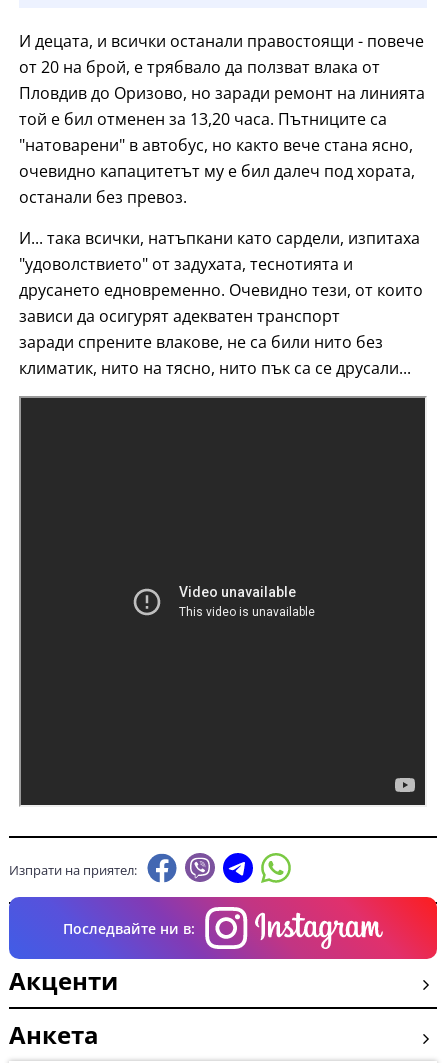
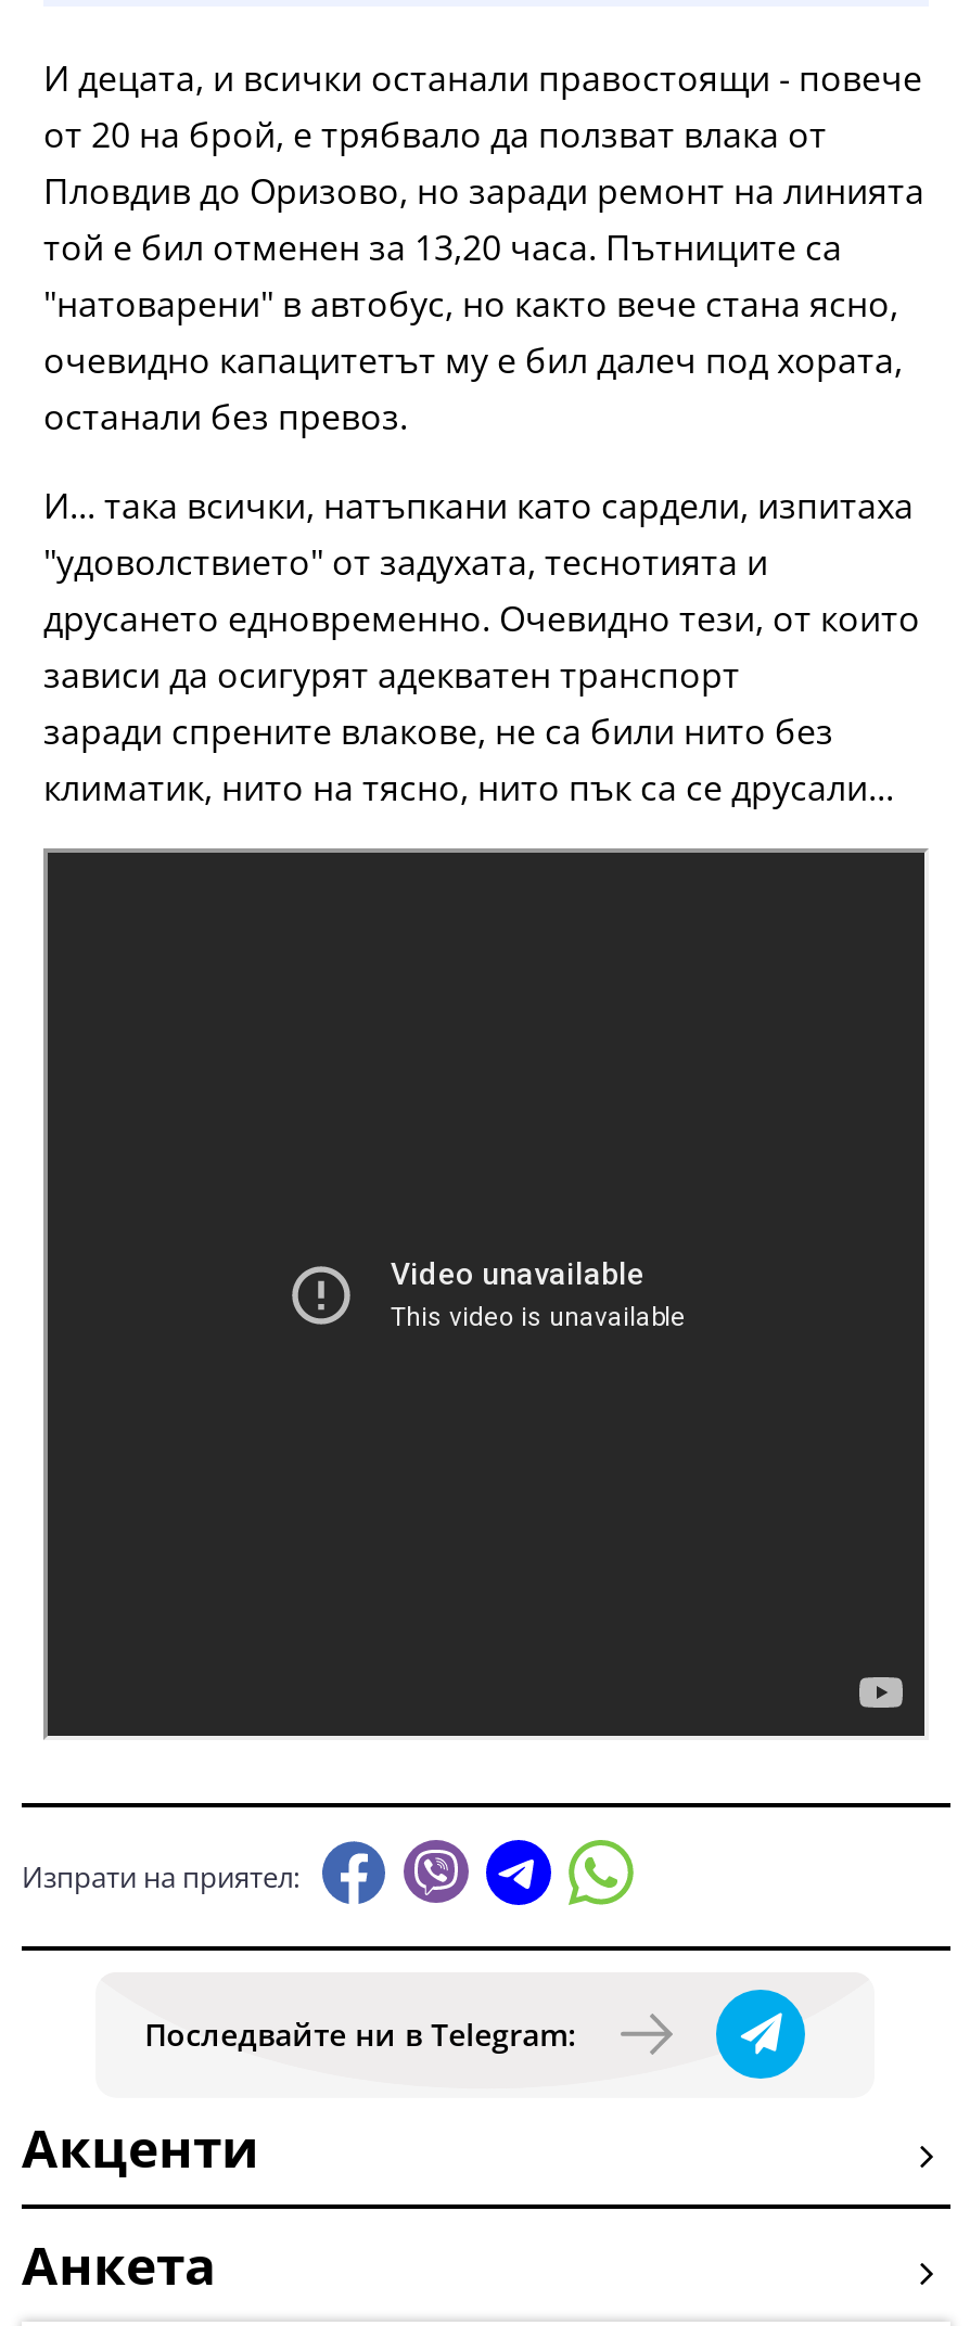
- Последвайте ни в:
+ Последвайте ни в Telegram:
